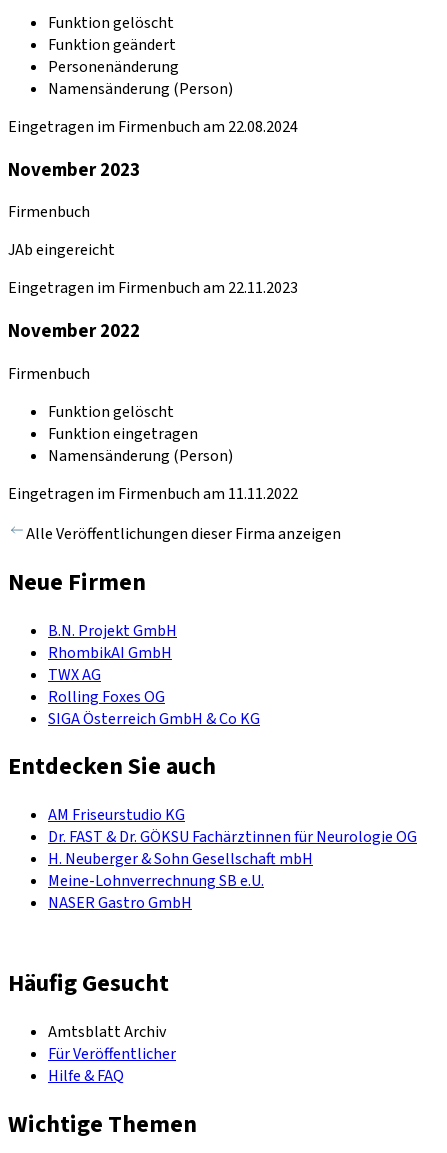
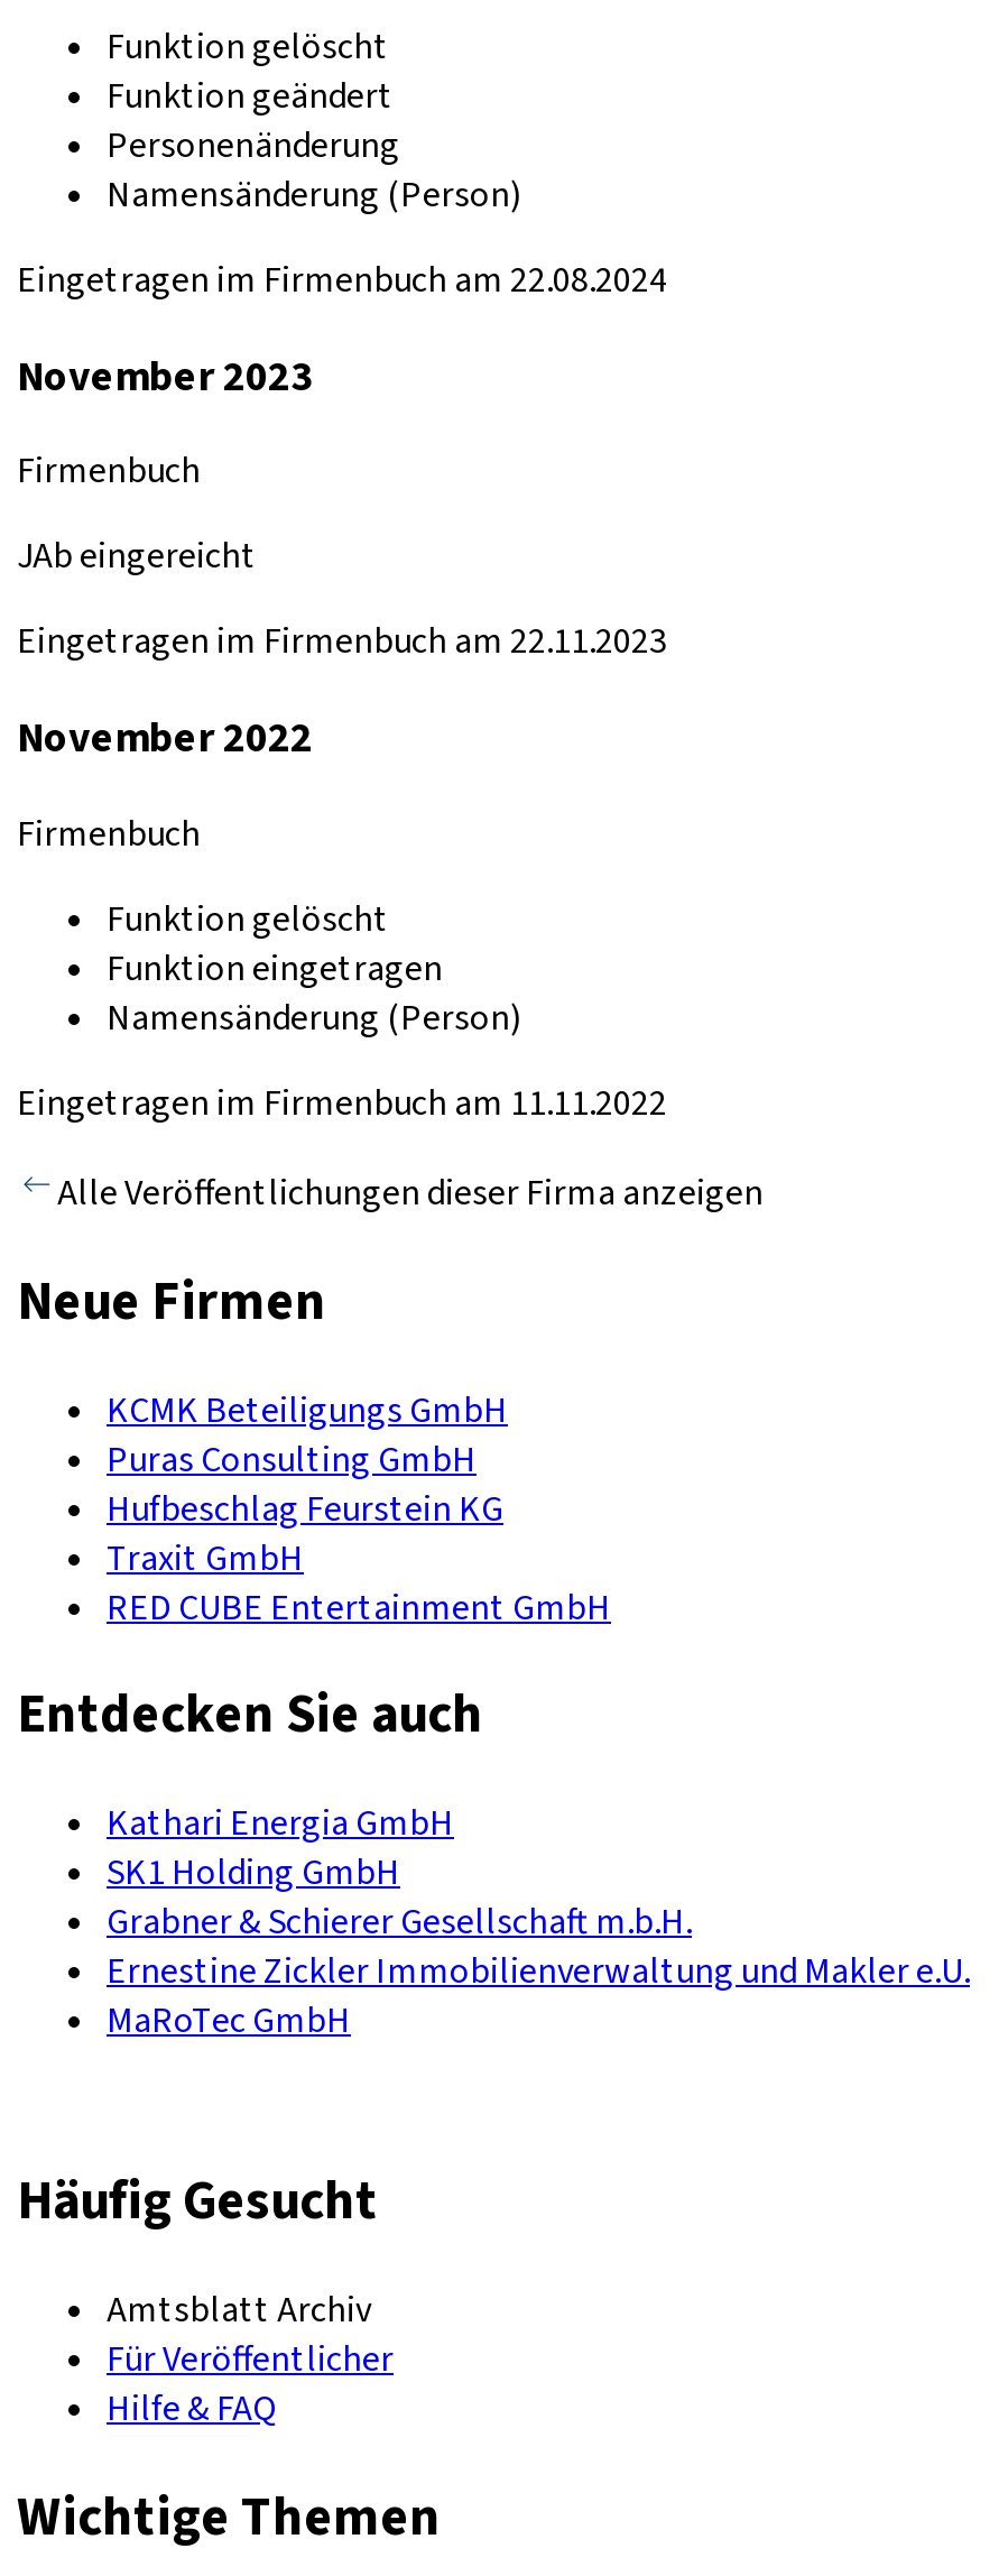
- B.N. Projekt GmbH
- RhombikAI GmbH
- TWX AG
- Rolling Foxes OG
- SIGA Österreich GmbH & Co KG
+ KCMK Beteiligungs GmbH
+ Puras Consulting GmbH
+ Hufbeschlag Feurstein KG
+ Traxit GmbH
+ RED CUBE Entertainment GmbH

- AM Friseurstudio KG
- Dr. FAST & Dr. GÖKSU Fachärztinnen für Neurologie OG
- H. Neuberger & Sohn Gesellschaft mbH
- Meine-Lohnverrechnung SB e.U.
- NASER Gastro GmbH
+ Kathari Energia GmbH
+ SK1 Holding GmbH
+ Grabner & Schierer Gesellschaft m.b.H.
+ Ernestine Zickler Immobilienverwaltung und Makler e.U.
+ MaRoTec GmbH
